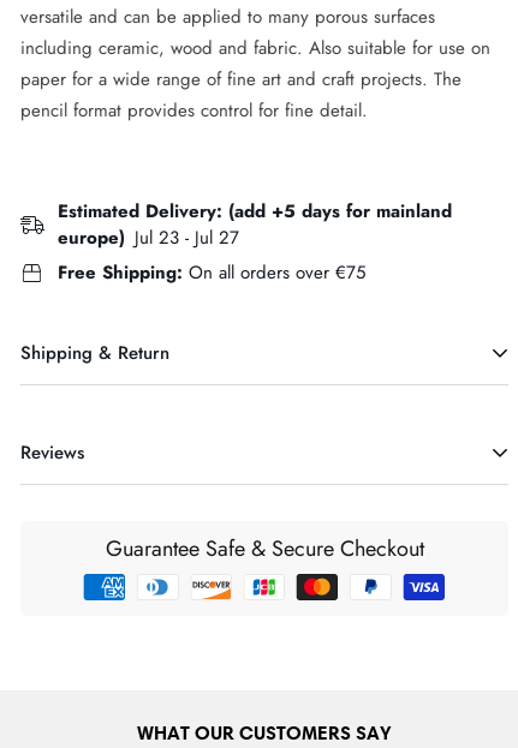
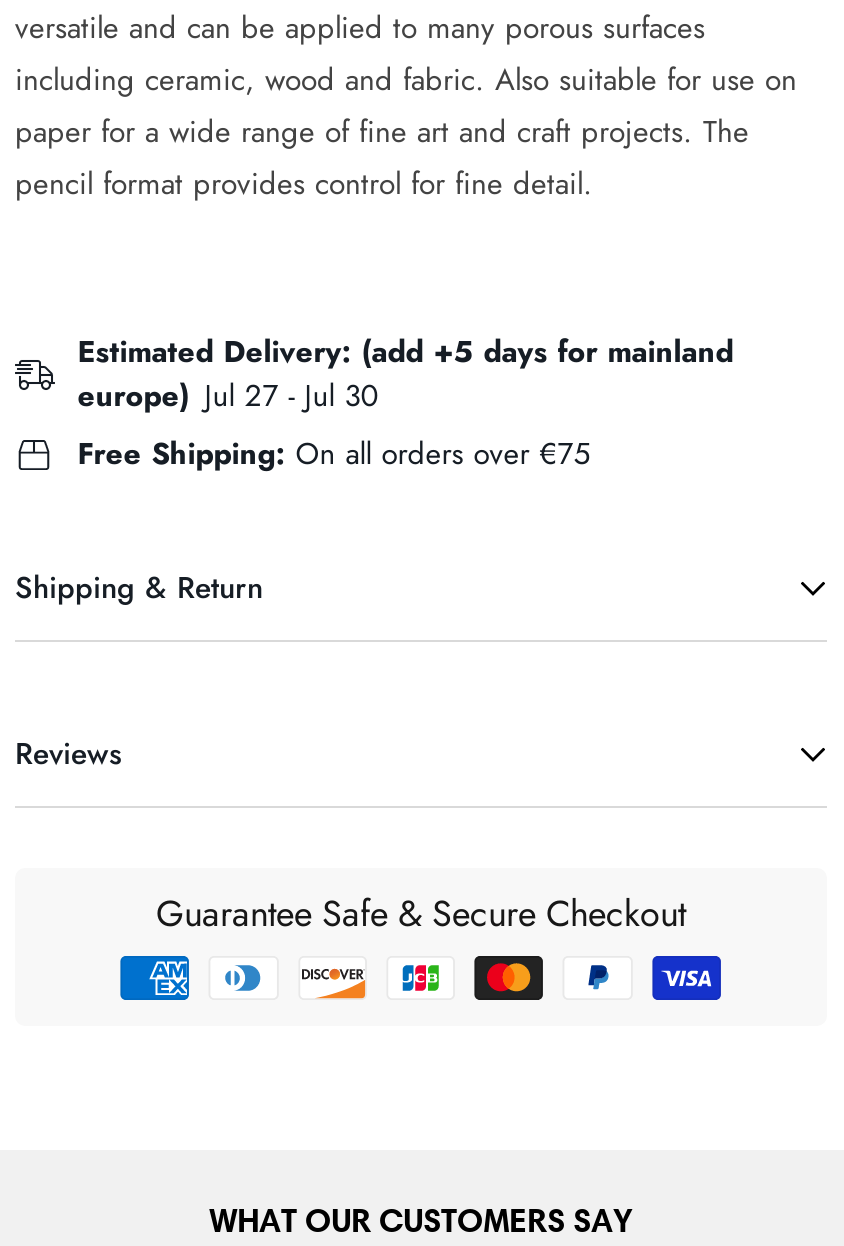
- europe) Jul 23 - Jul 27
+ europe) Jul 27 - Jul 30
